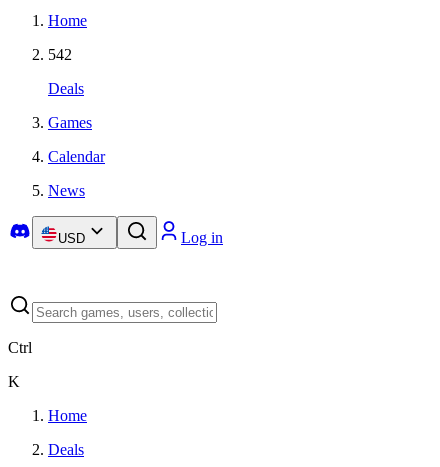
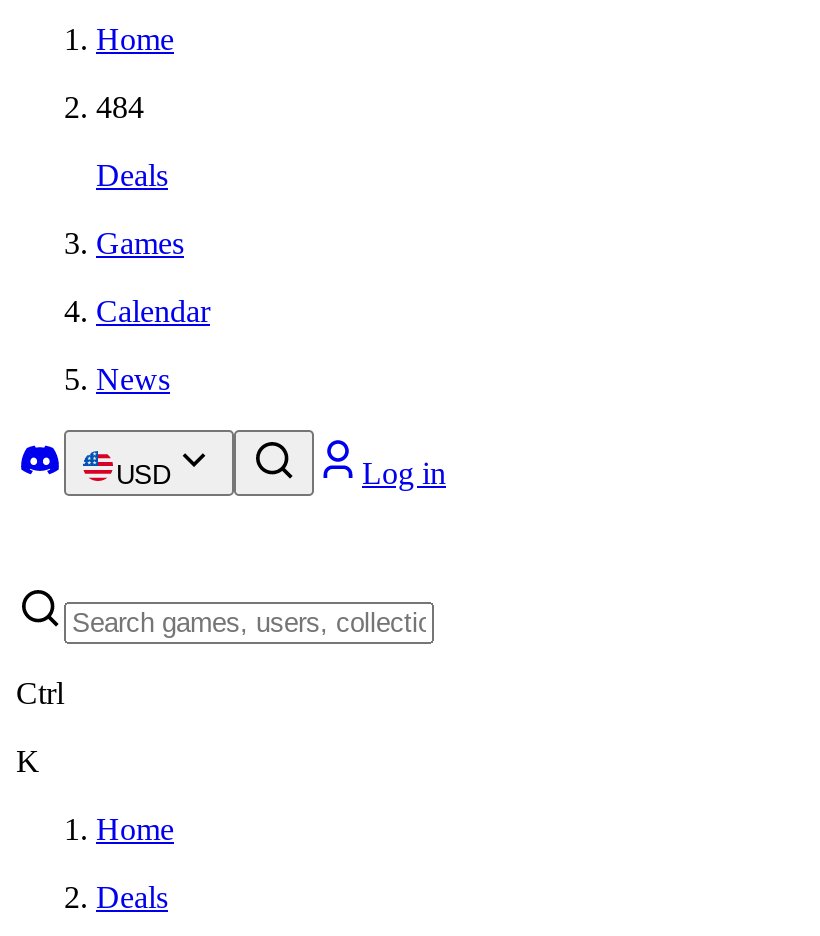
- 542
+ 484
